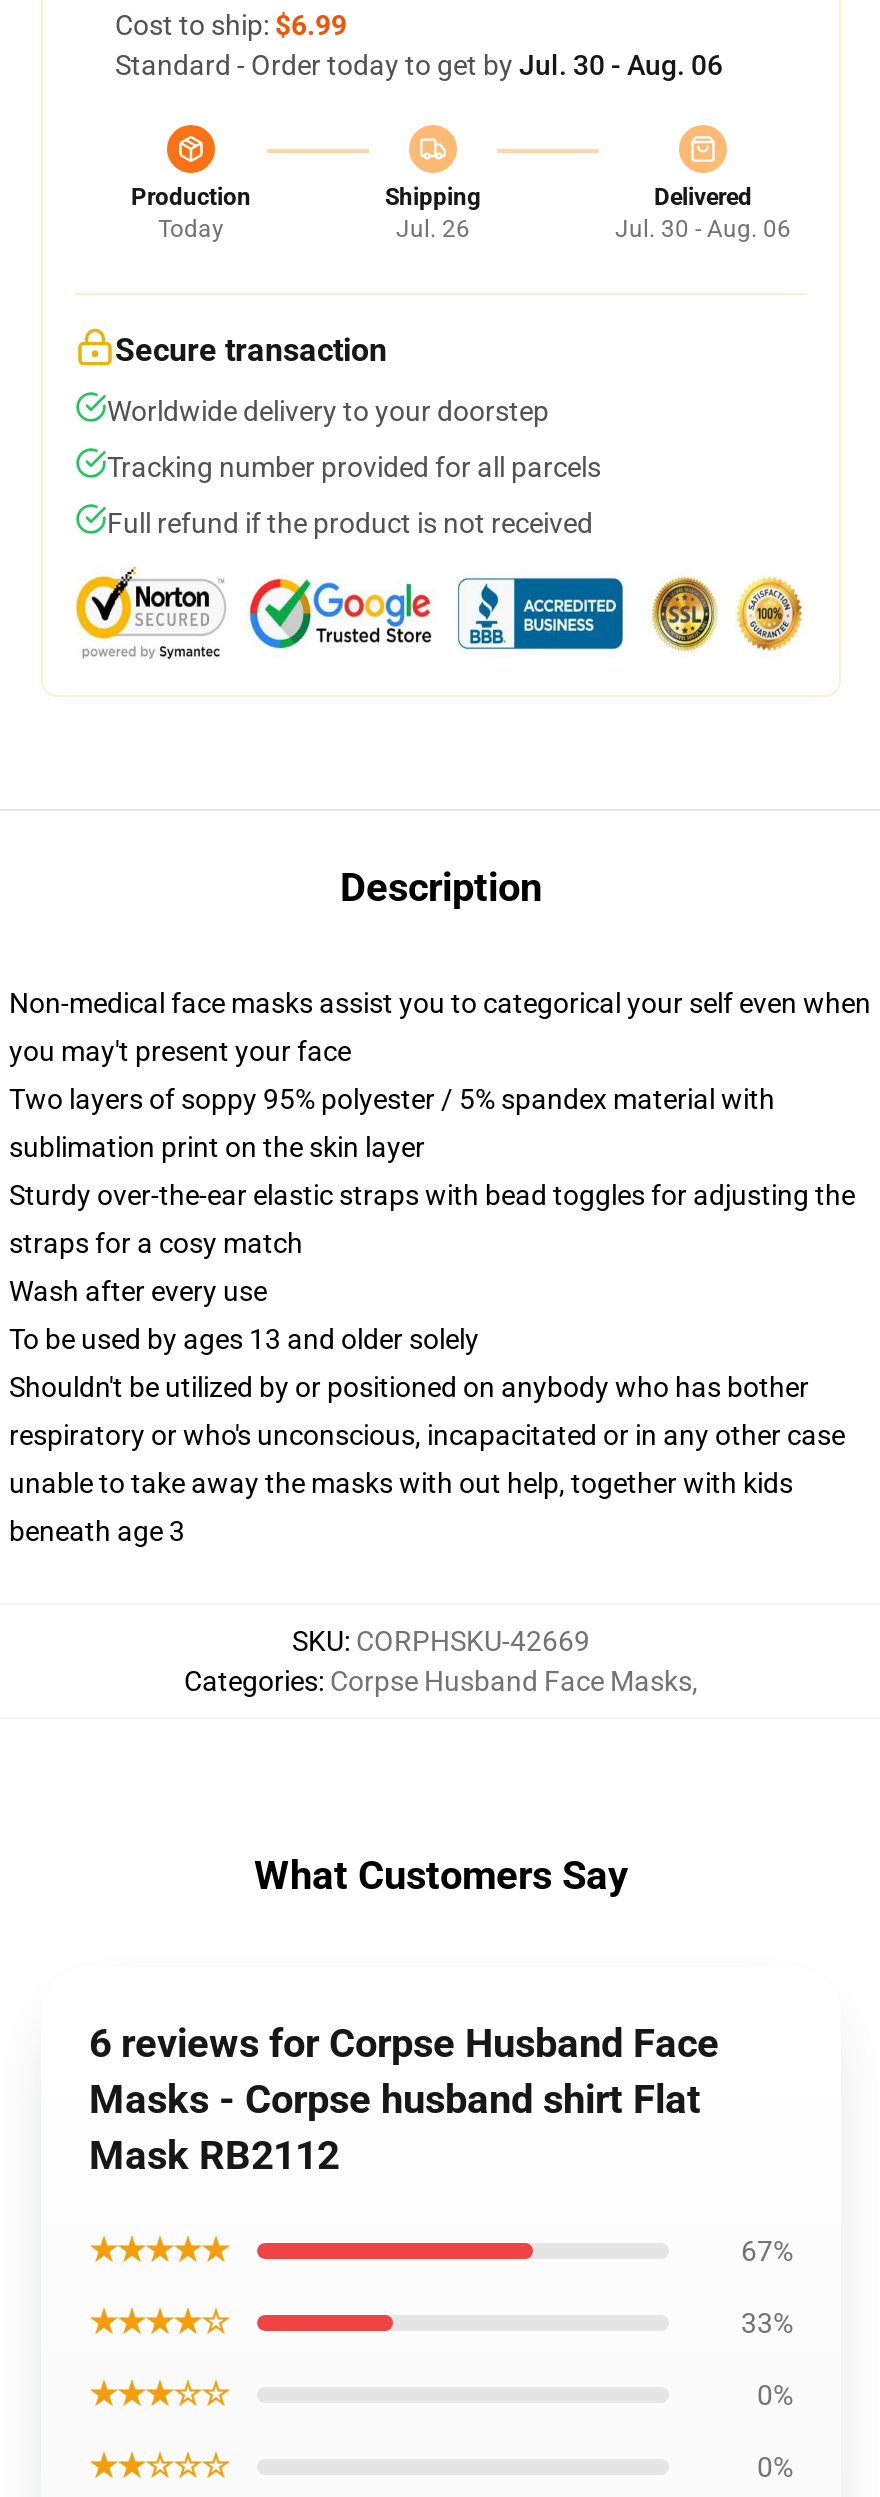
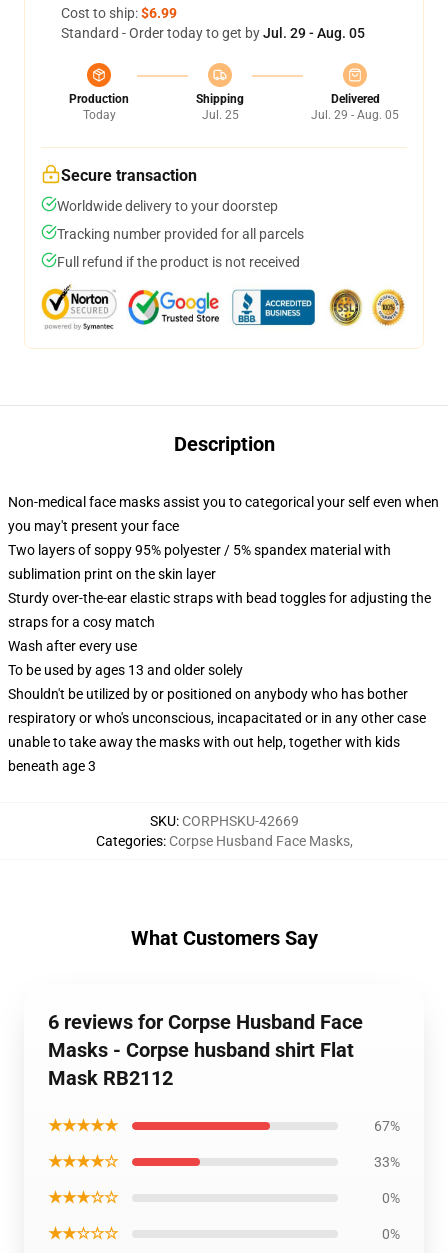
- Standard - Order today to get by Jul. 30 - Aug. 06
+ Standard - Order today to get by Jul. 29 - Aug. 05

- Jul. 26
+ Jul. 25

- Jul. 30 - Aug. 06
+ Jul. 29 - Aug. 05
